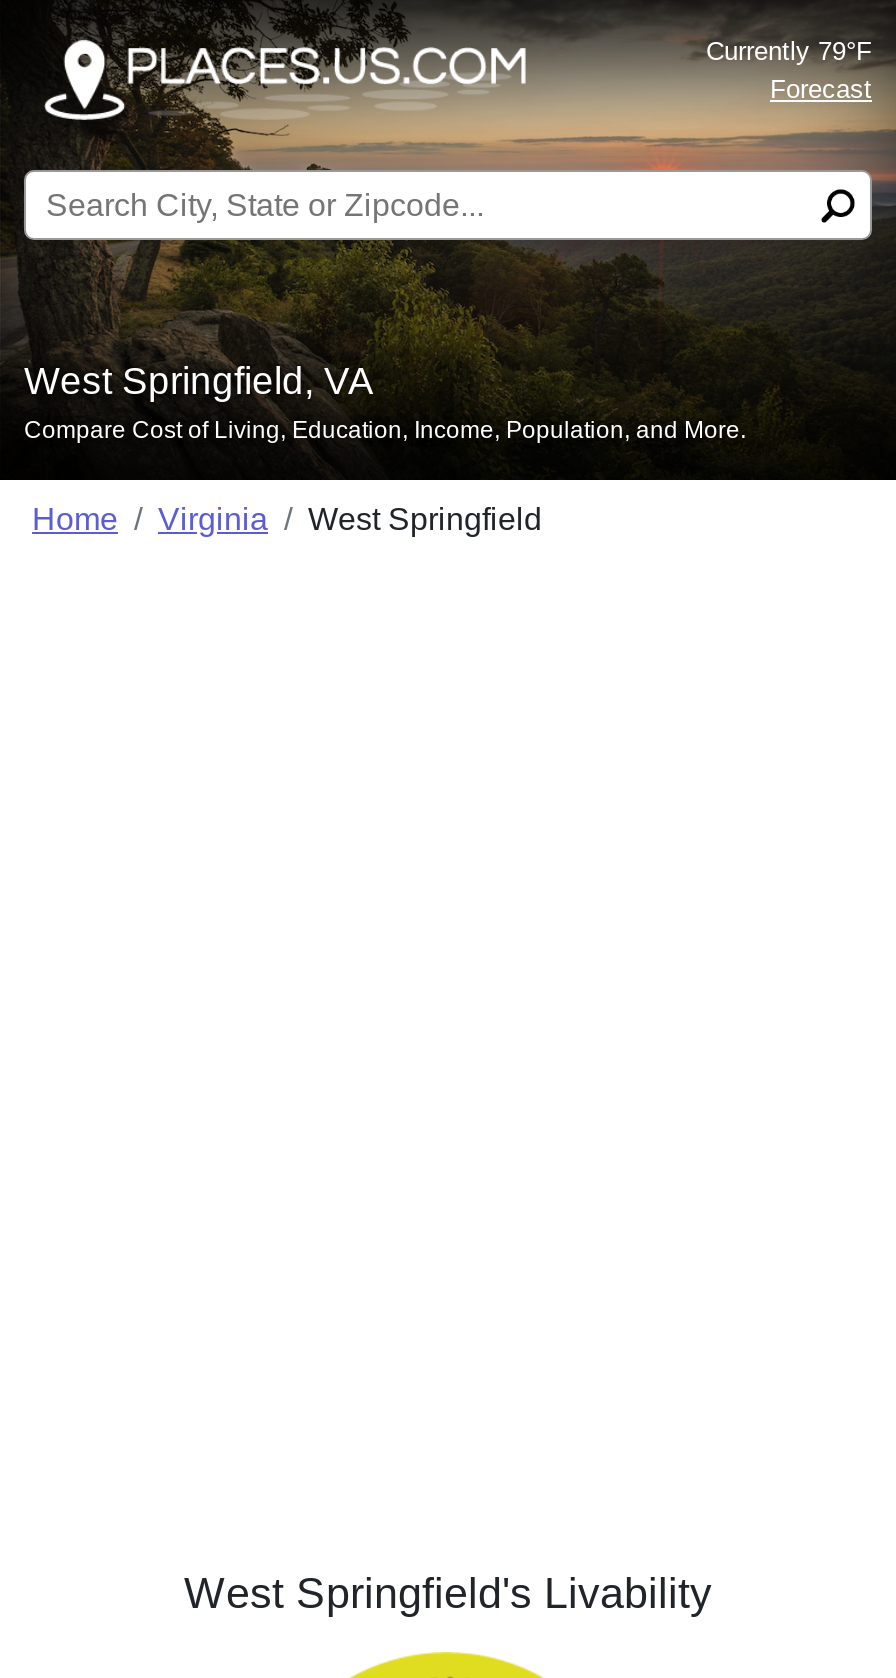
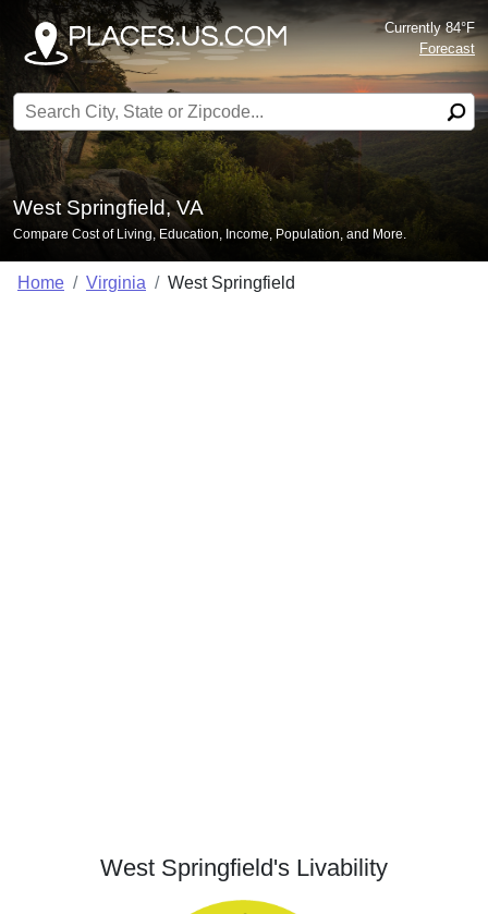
- Currently 79°F
+ Currently 84°F
